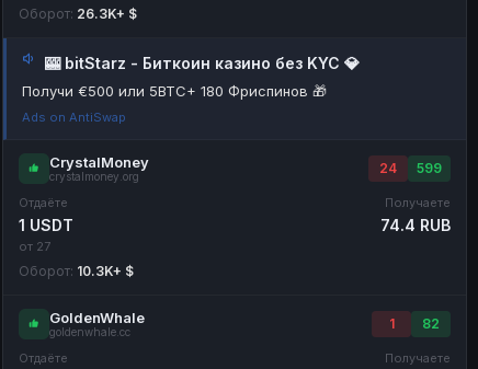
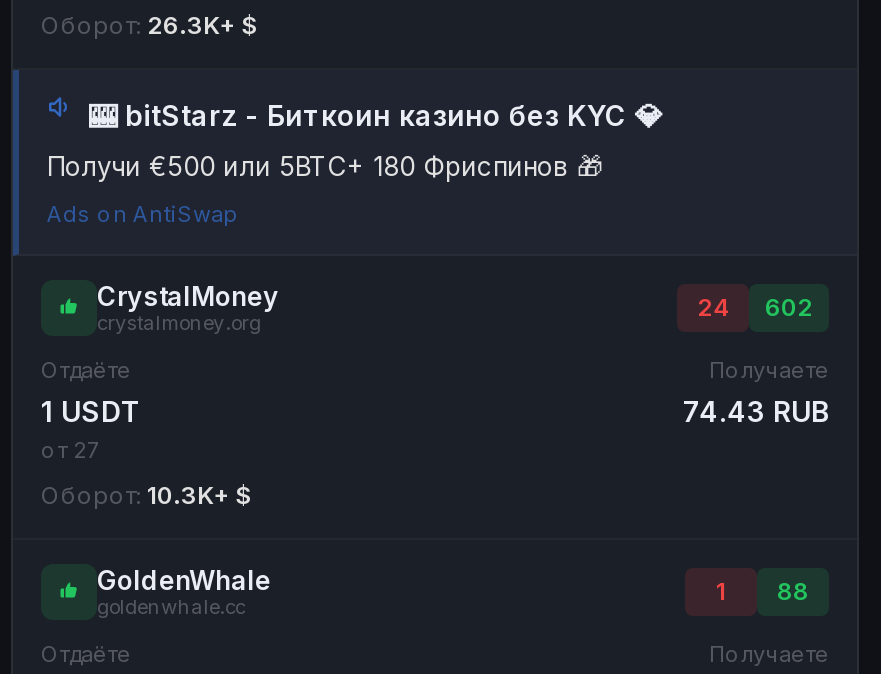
- 24 599
+ 24 602

- 74.4 RUB
+ 74.43 RUB

- 1 82
+ 1 88
